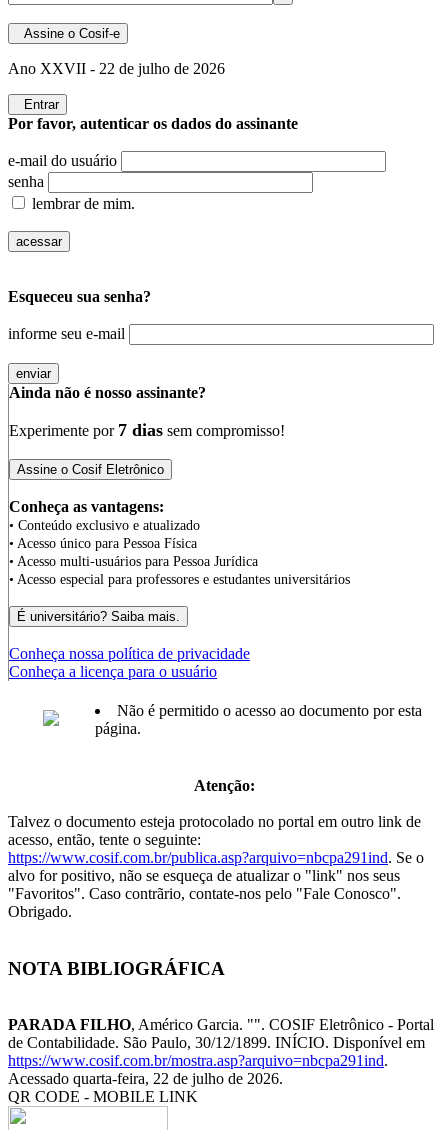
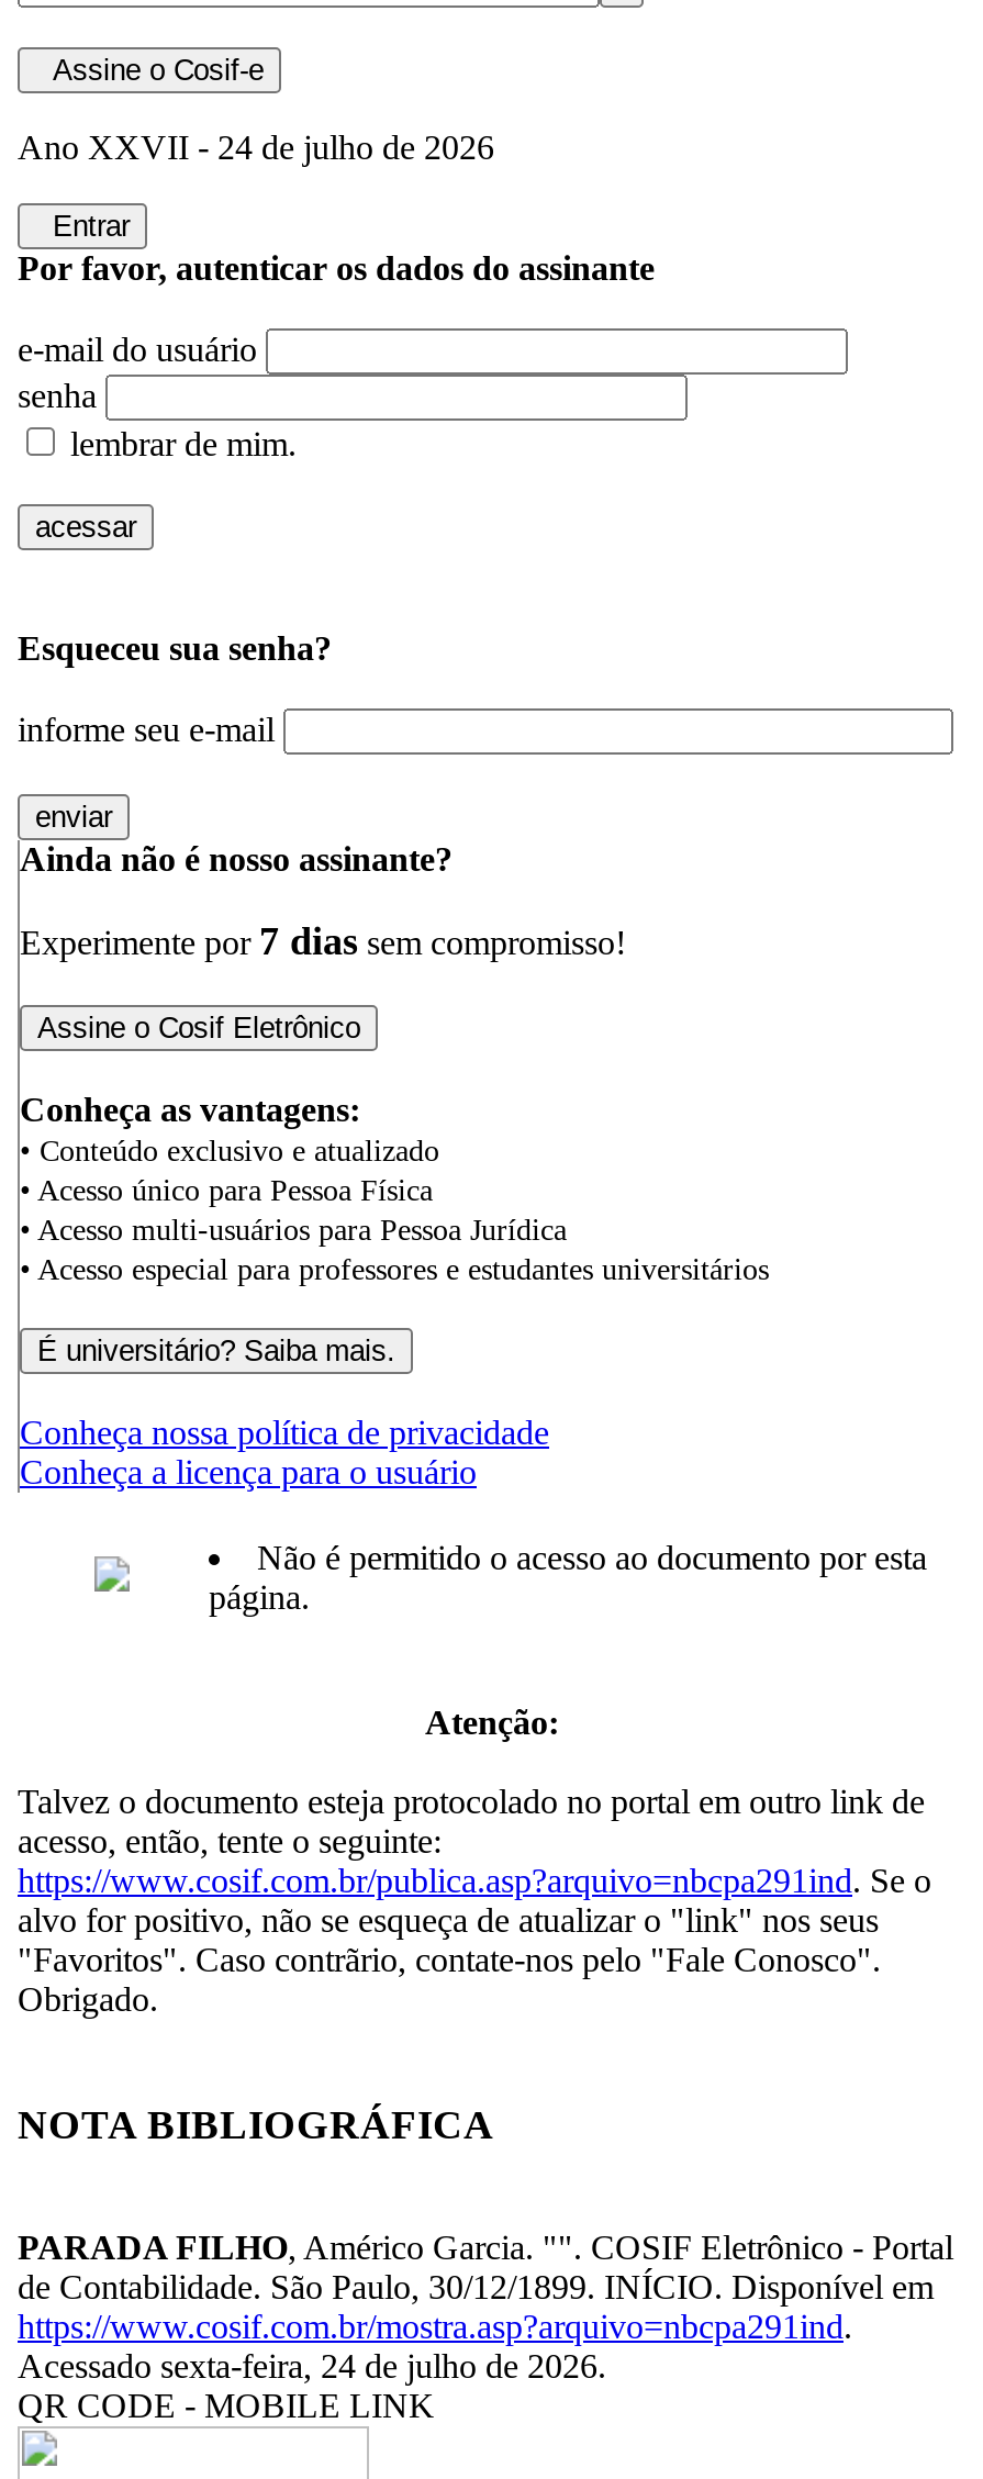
- Ano XXVII - 22 de julho de 2026
+ Ano XXVII - 24 de julho de 2026

- Acessado quarta-feira, 22 de julho de 2026.
+ Acessado sexta-feira, 24 de julho de 2026.
